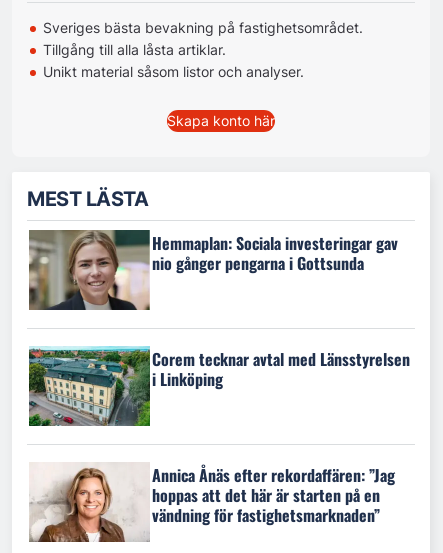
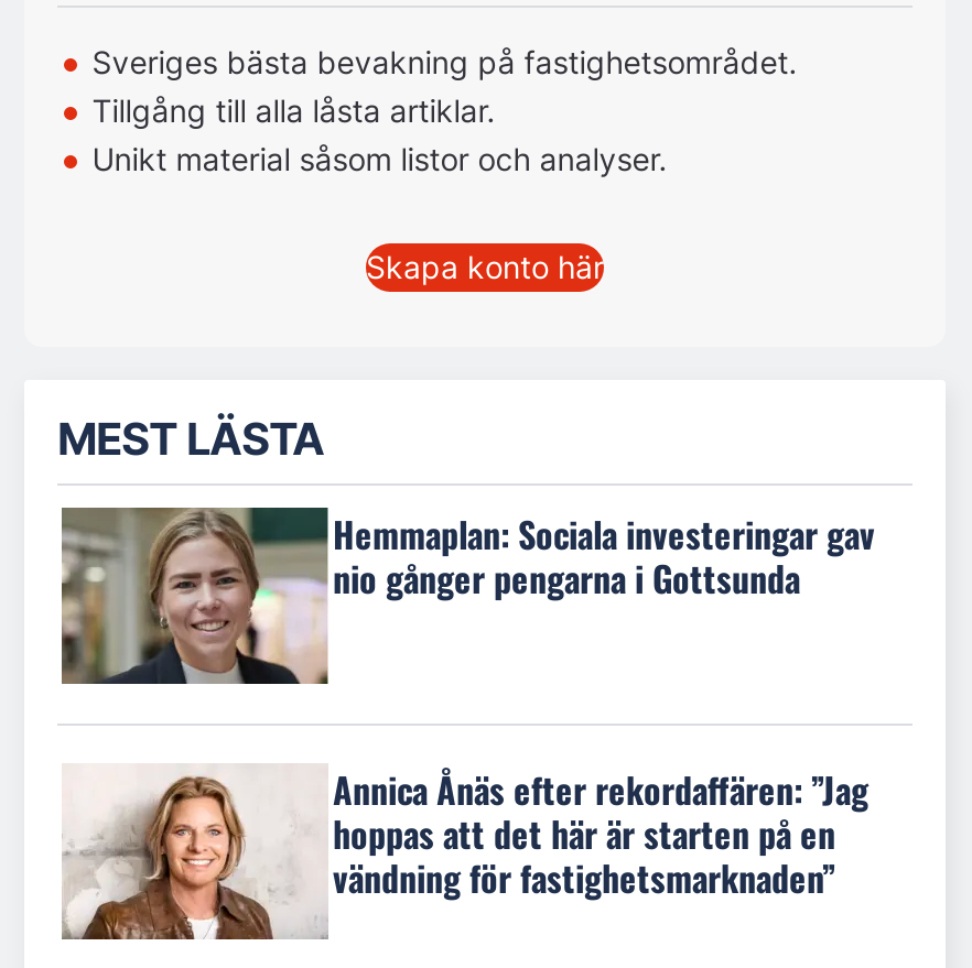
- [image]
- Corem tecknar avtal med Länsstyrelsen
- i Linköping
